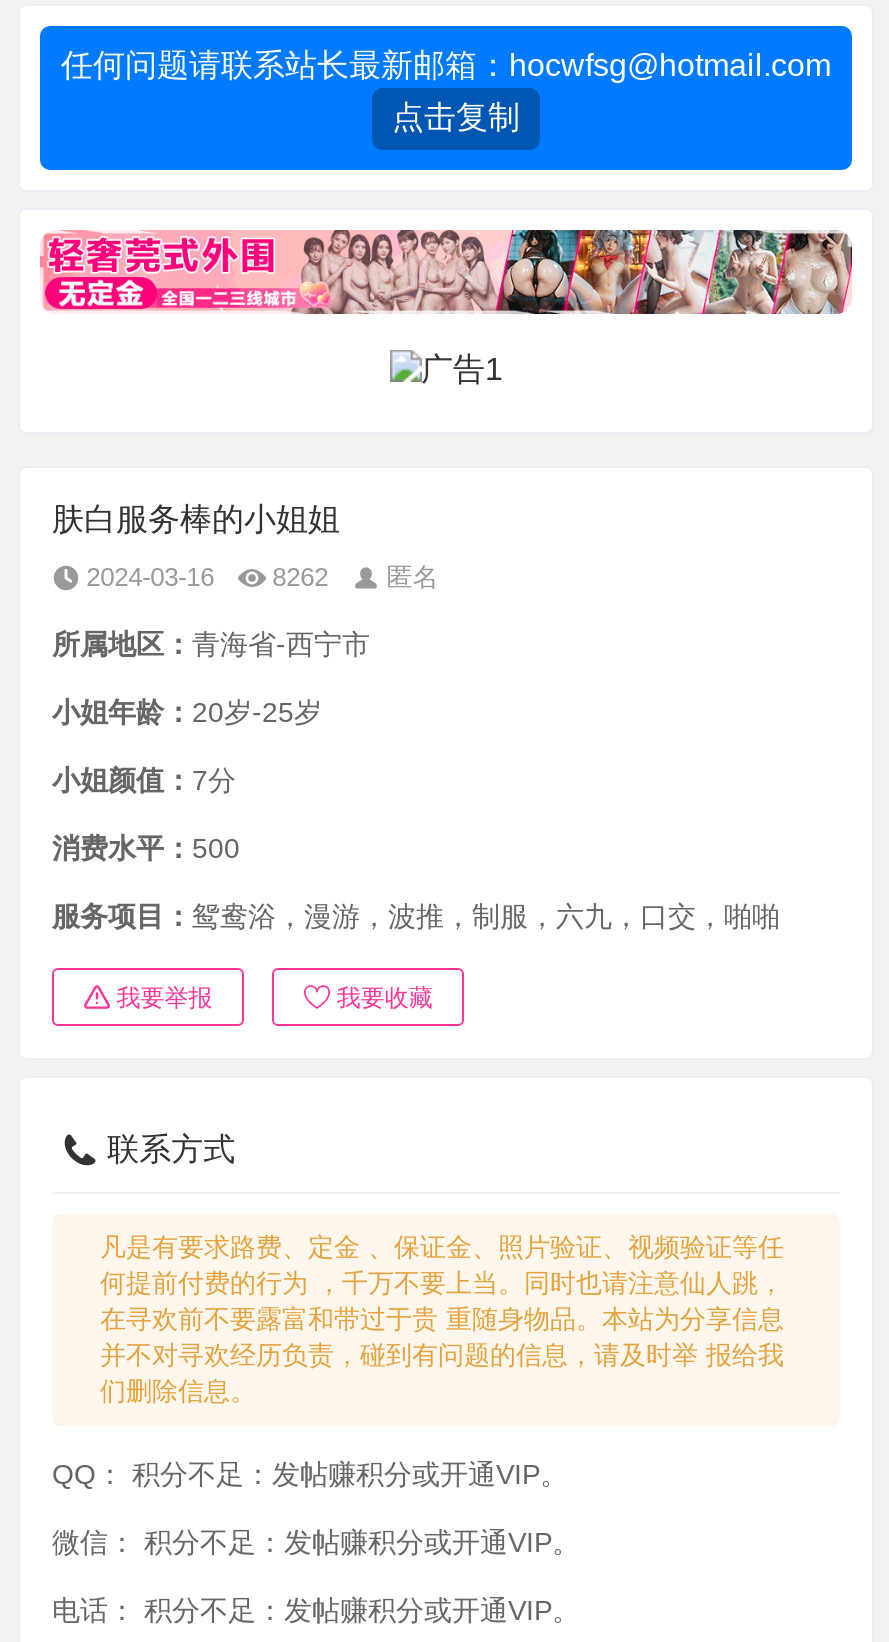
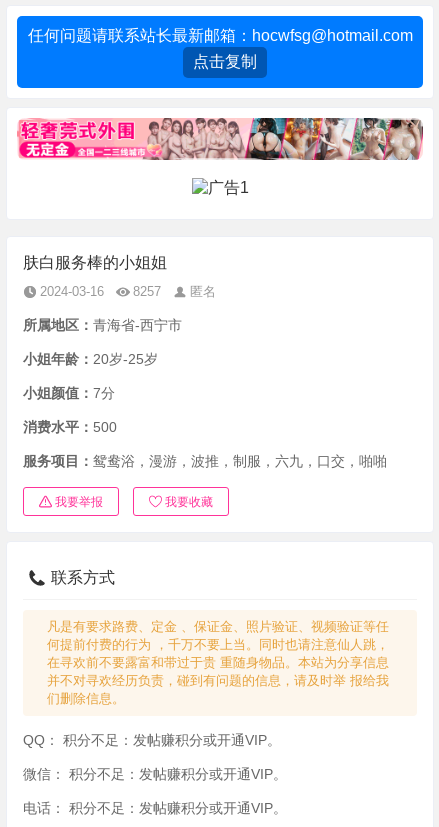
- 2024-03-16 8262 匿名
+ 2024-03-16 8257 匿名
